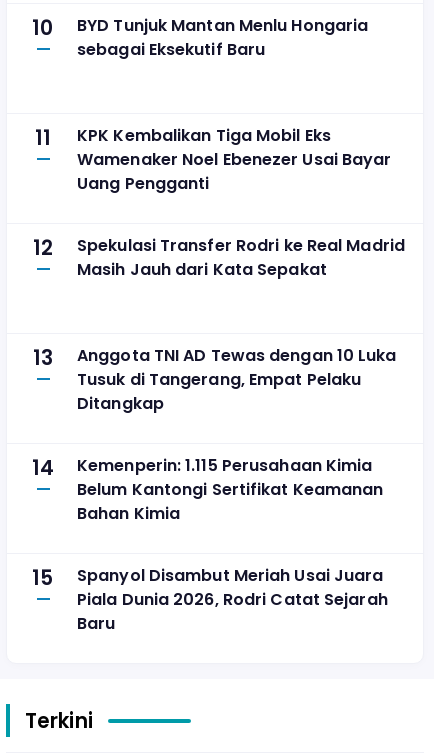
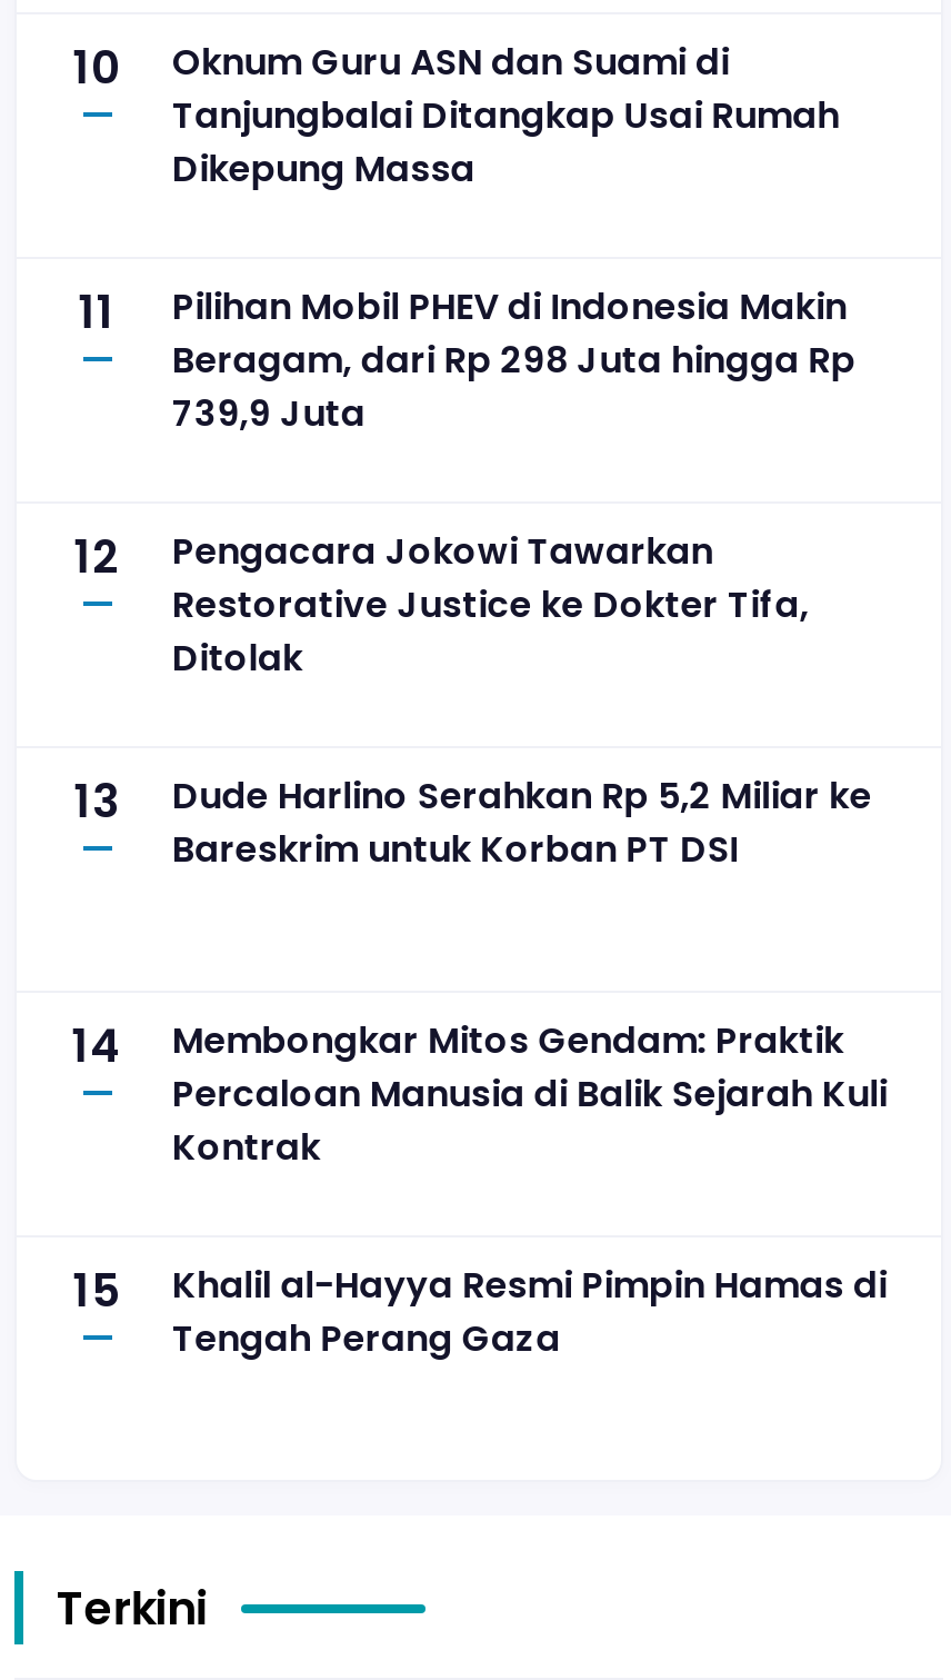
- BYD Tunjuk Mantan Menlu Hongaria
- sebagai Eksekutif Baru
+ Oknum Guru ASN dan Suami di
+ Tanjungbalai Ditangkap Usai Rumah
+ Dikepung Massa

- KPK Kembalikan Tiga Mobil Eks
- Wamenaker Noel Ebenezer Usai Bayar
- Uang Pengganti
+ Pilihan Mobil PHEV di Indonesia Makin
+ Beragam, dari Rp 298 Juta hingga Rp
+ 739,9 Juta

- Spekulasi Transfer Rodri ke Real Madrid
- Masih Jauh dari Kata Sepakat
+ Pengacara Jokowi Tawarkan
+ Restorative Justice ke Dokter Tifa,
+ Ditolak

- Anggota TNI AD Tewas dengan 10 Luka
- Tusuk di Tangerang, Empat Pelaku
- Ditangkap
+ Dude Harlino Serahkan Rp 5,2 Miliar ke
+ Bareskrim untuk Korban PT DSI

- Kemenperin: 1.115 Perusahaan Kimia
- Belum Kantongi Sertifikat Keamanan
- Bahan Kimia
+ Membongkar Mitos Gendam: Praktik
+ Percaloan Manusia di Balik Sejarah Kuli
+ Kontrak

- Spanyol Disambut Meriah Usai Juara
- Piala Dunia 2026, Rodri Catat Sejarah
- Baru
+ Khalil al-Hayya Resmi Pimpin Hamas di
+ Tengah Perang Gaza
